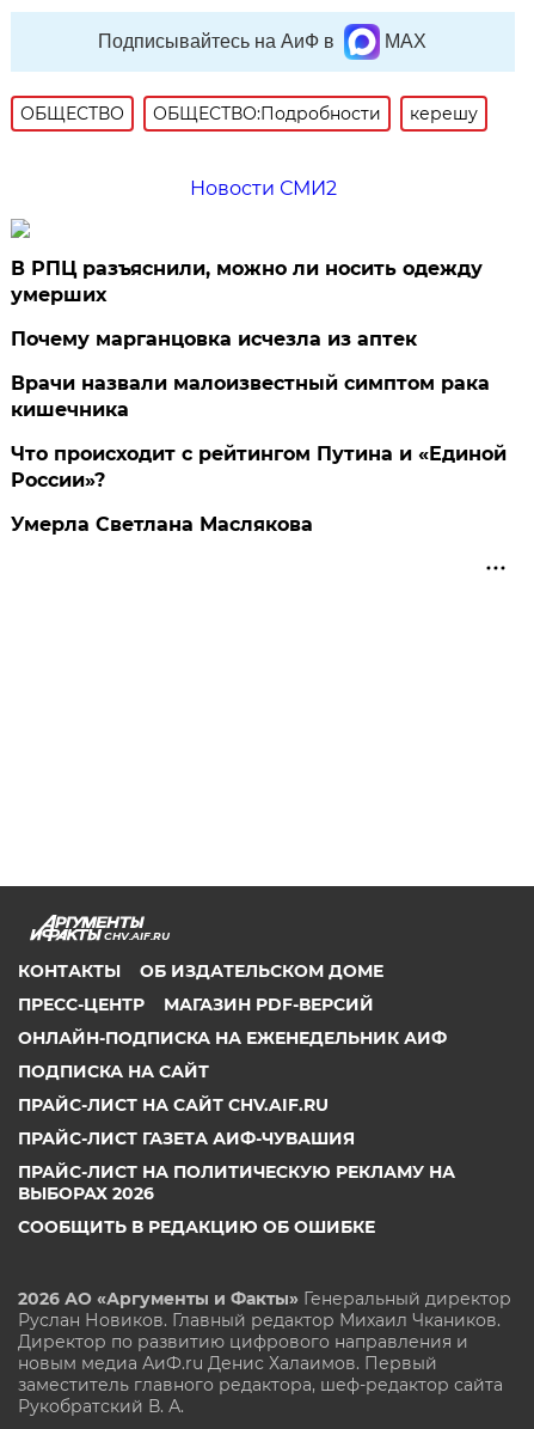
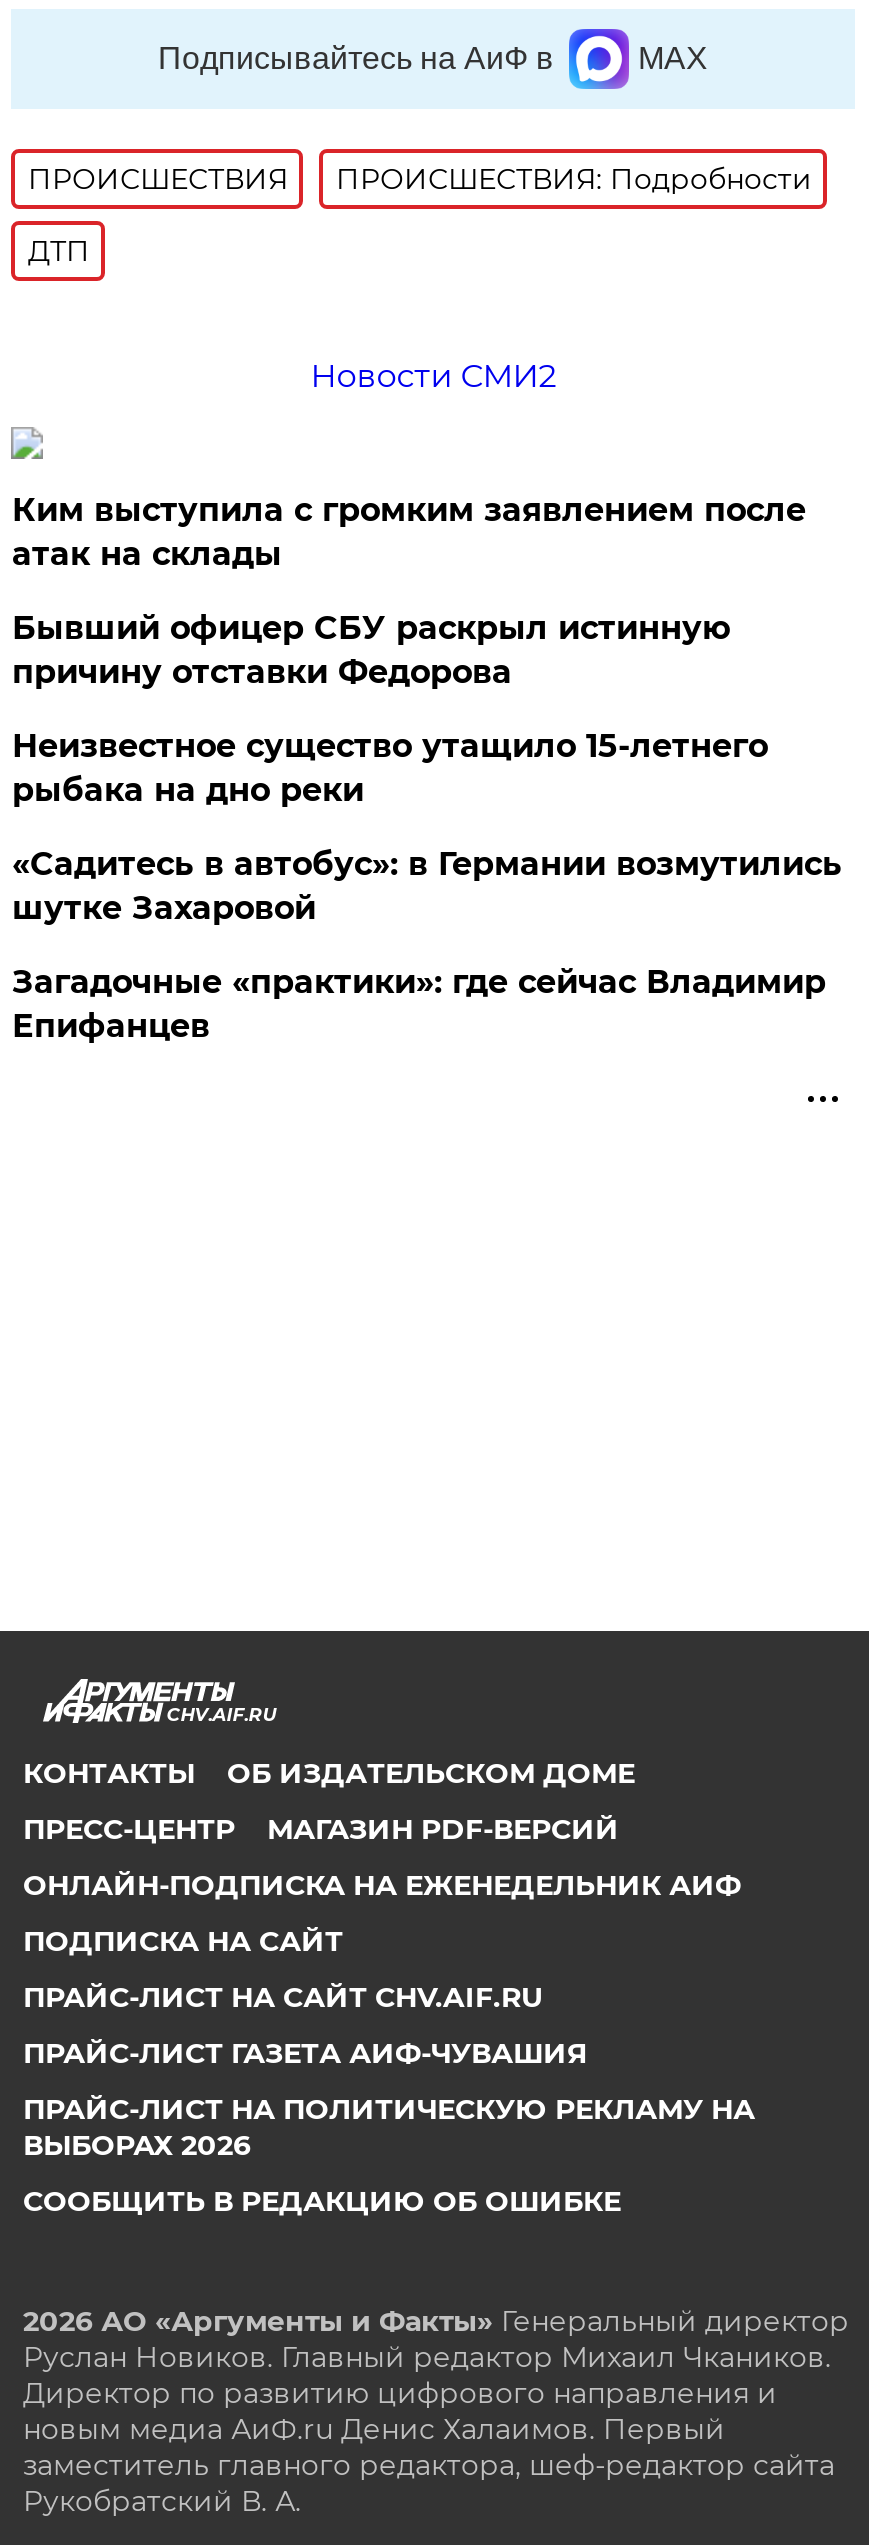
- ОБЩЕСТВО
- ОБЩЕСТВО:Подробности
- керешу
+ ПРОИСШЕСТВИЯ
+ ПРОИСШЕСТВИЯ: Подробности
+ ДТП

- В РПЦ разъяснили, можно ли носить одежду
- умерших
+ Ким выступила с громким заявлением после
+ атак на склады

- Почему марганцовка исчезла из аптек
+ Бывший офицер СБУ раскрыл истинную
+ причину отставки Федорова

- Врачи назвали малоизвестный симптом рака
- кишечника
+ Неизвестное существо утащило 15-летнего
+ рыбака на дно реки

- Что происходит с рейтингом Путина и «Единой
- России»?
+ «Садитесь в автобус»: в Германии возмутились
+ шутке Захаровой

- Умерла Светлана Маслякова
+ Загадочные «практики»: где сейчас Владимир
+ Епифанцев
